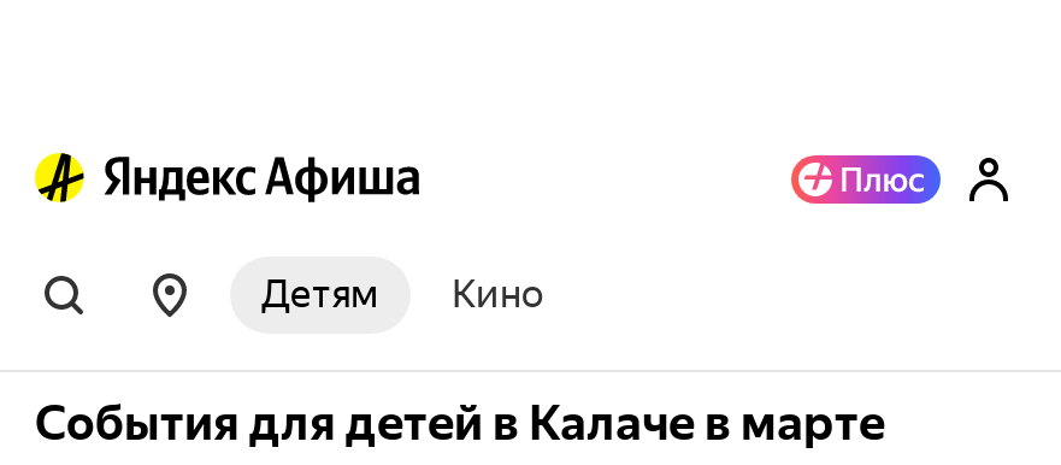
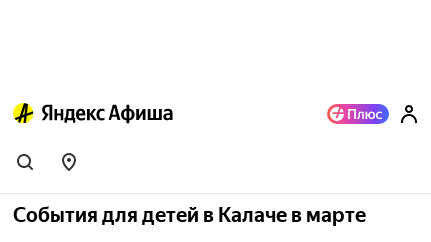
- Детям
- Кино
